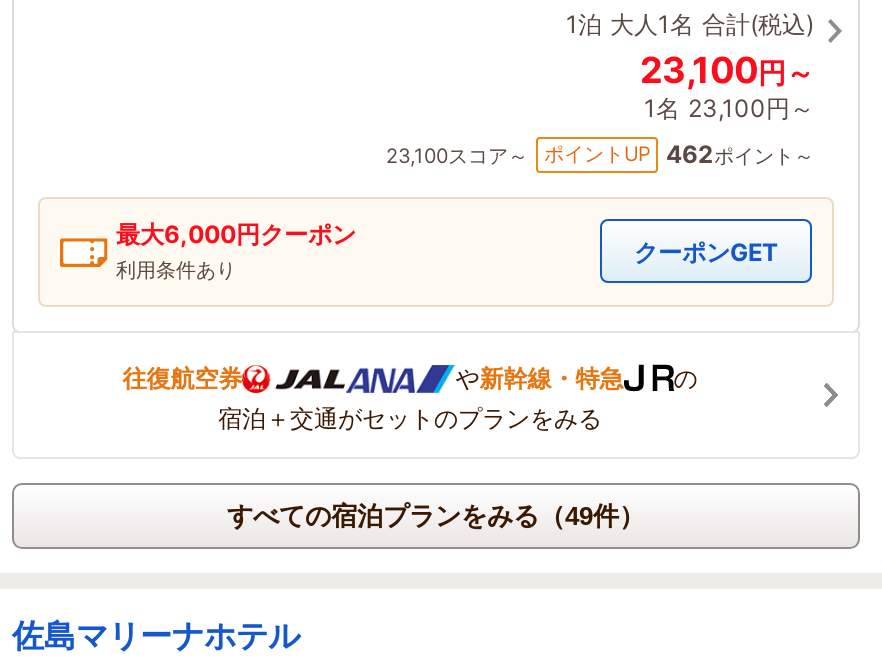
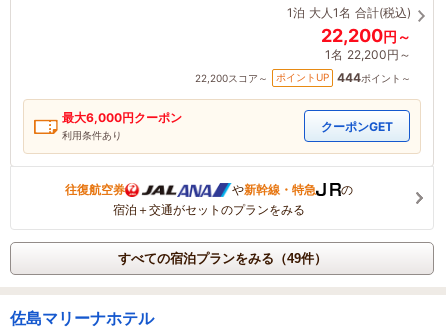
- 23,100円～
+ 22,200円～

- 1名 23,100円～
+ 1名 22,200円～

- 23,100スコア～
+ 22,200スコア～

- 462ポイント～
+ 444ポイント～
